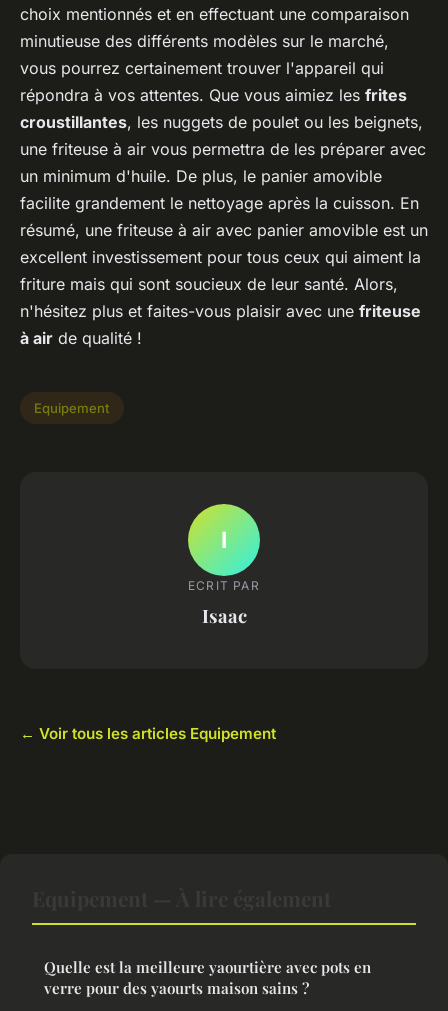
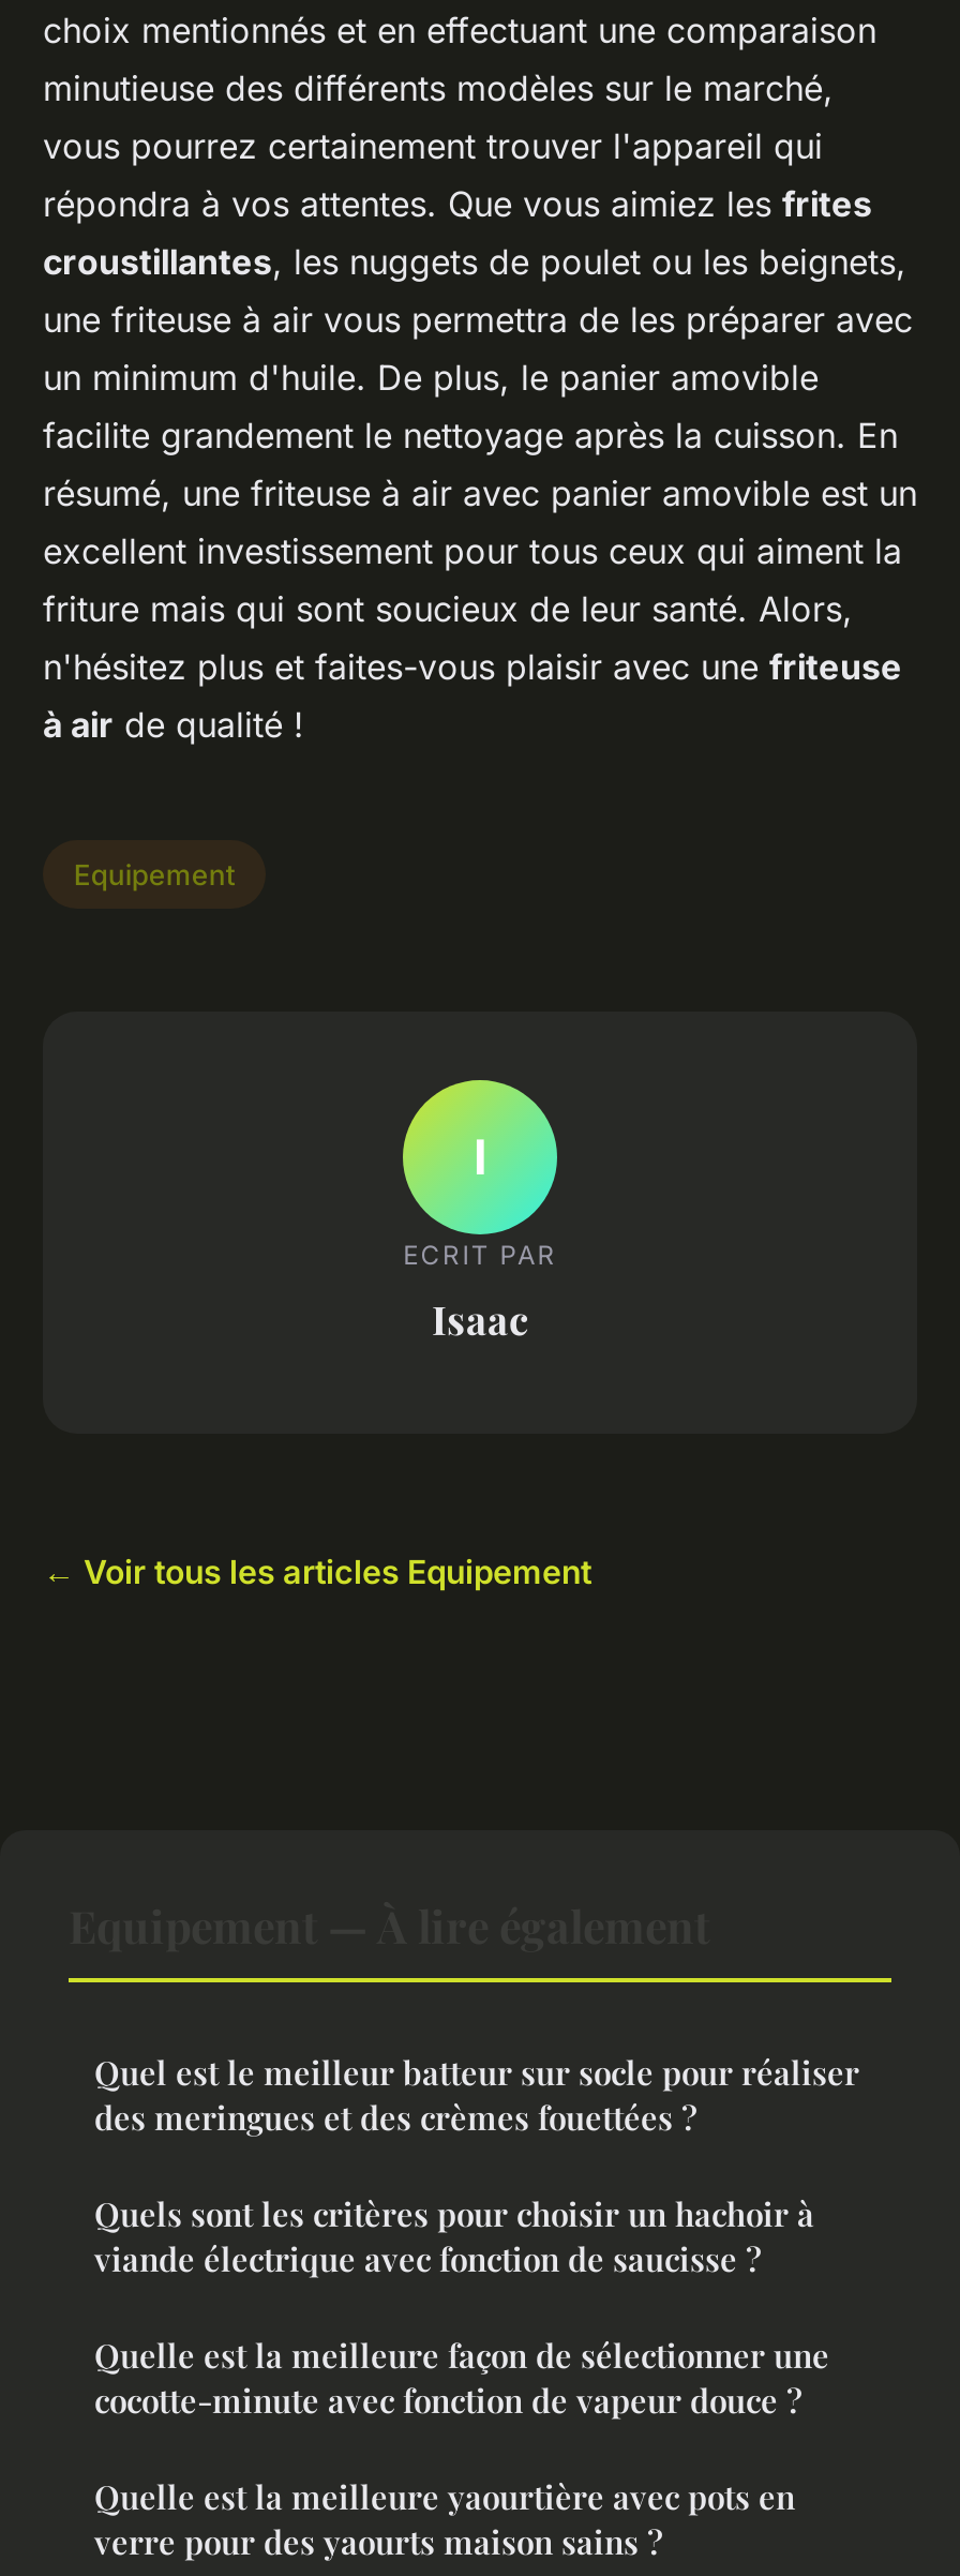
+ Quel est le meilleur batteur sur socle pour réaliser
+ des meringues et des crèmes fouettées ?
+ Quels sont les critères pour choisir un hachoir à
+ viande électrique avec fonction de saucisse ?
+ Quelle est la meilleure façon de sélectionner une
+ cocotte-minute avec fonction de vapeur douce ?
